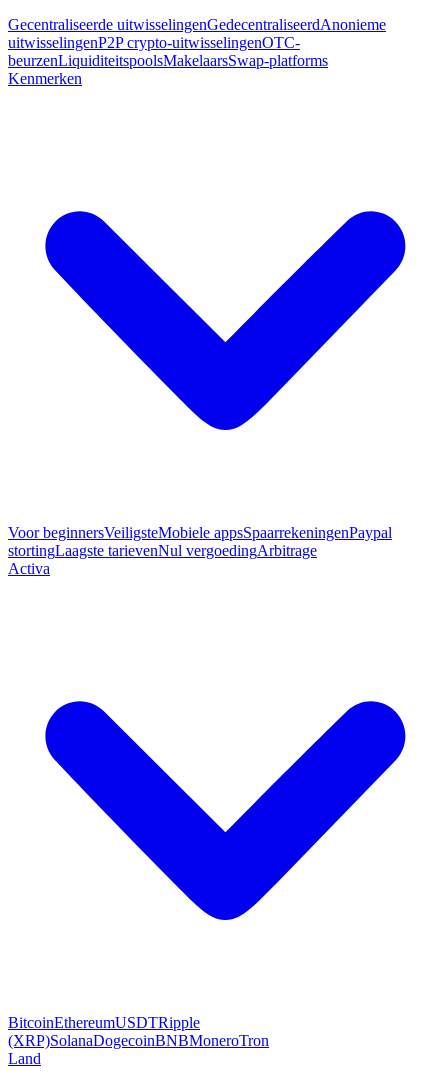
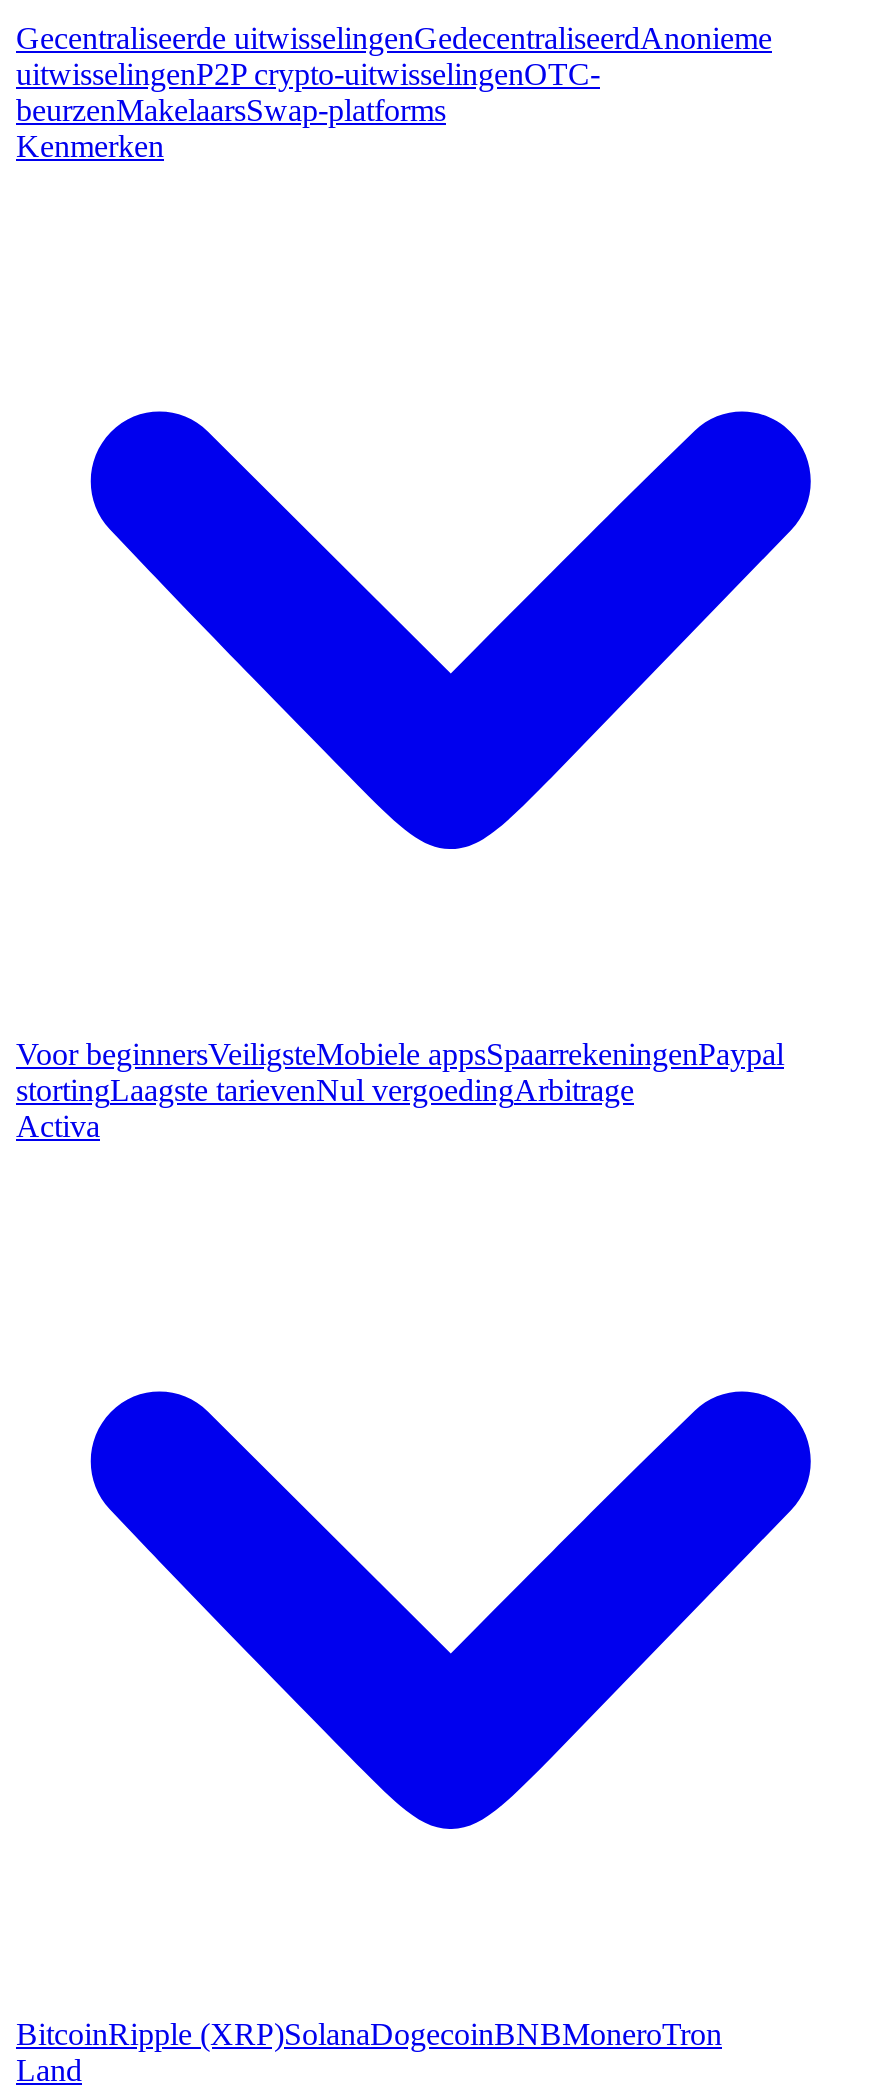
- beurzenLiquiditeitspoolsMakelaarsSwap-platforms
+ beurzenMakelaarsSwap-platforms

- BitcoinEthereumUSDTRipple
- (XRP)SolanaDogecoinBNBMoneroTron
+ BitcoinRipple (XRP)SolanaDogecoinBNBMoneroTron
